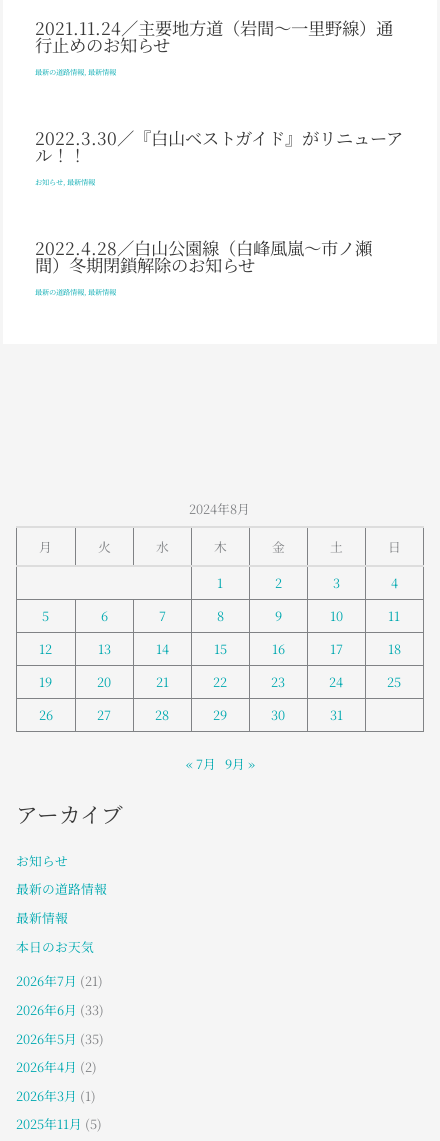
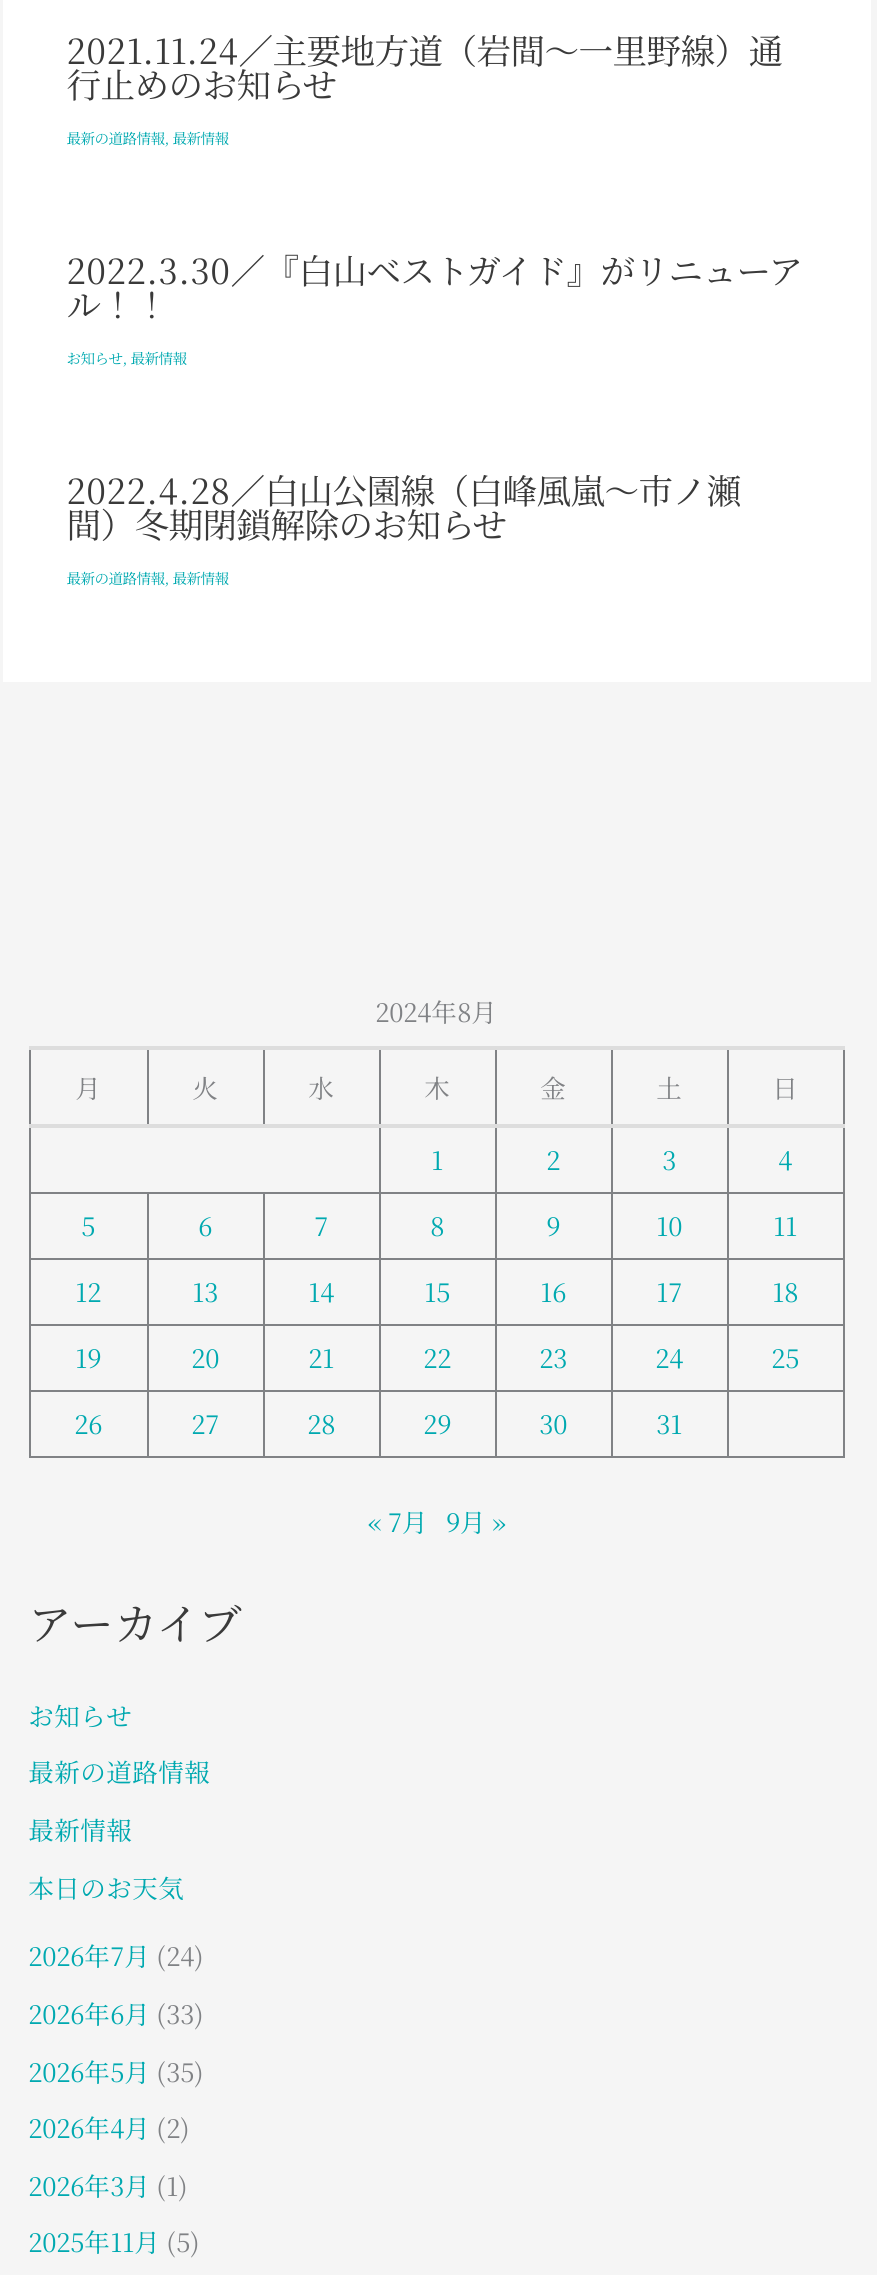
- 2026年7月(21)
+ 2026年7月(24)
